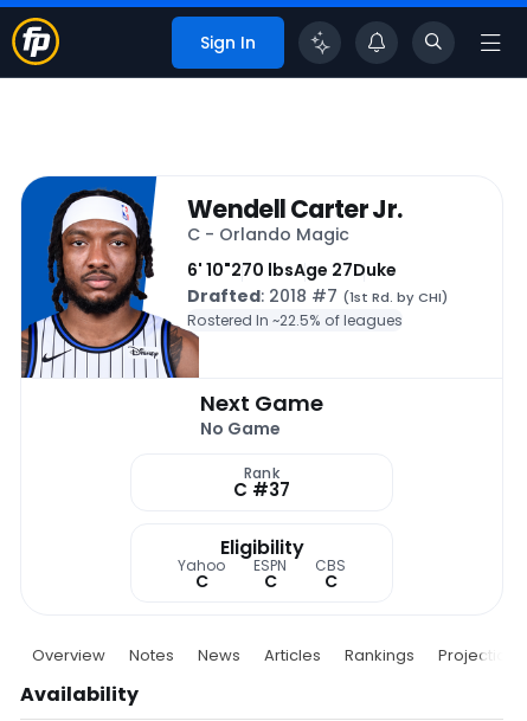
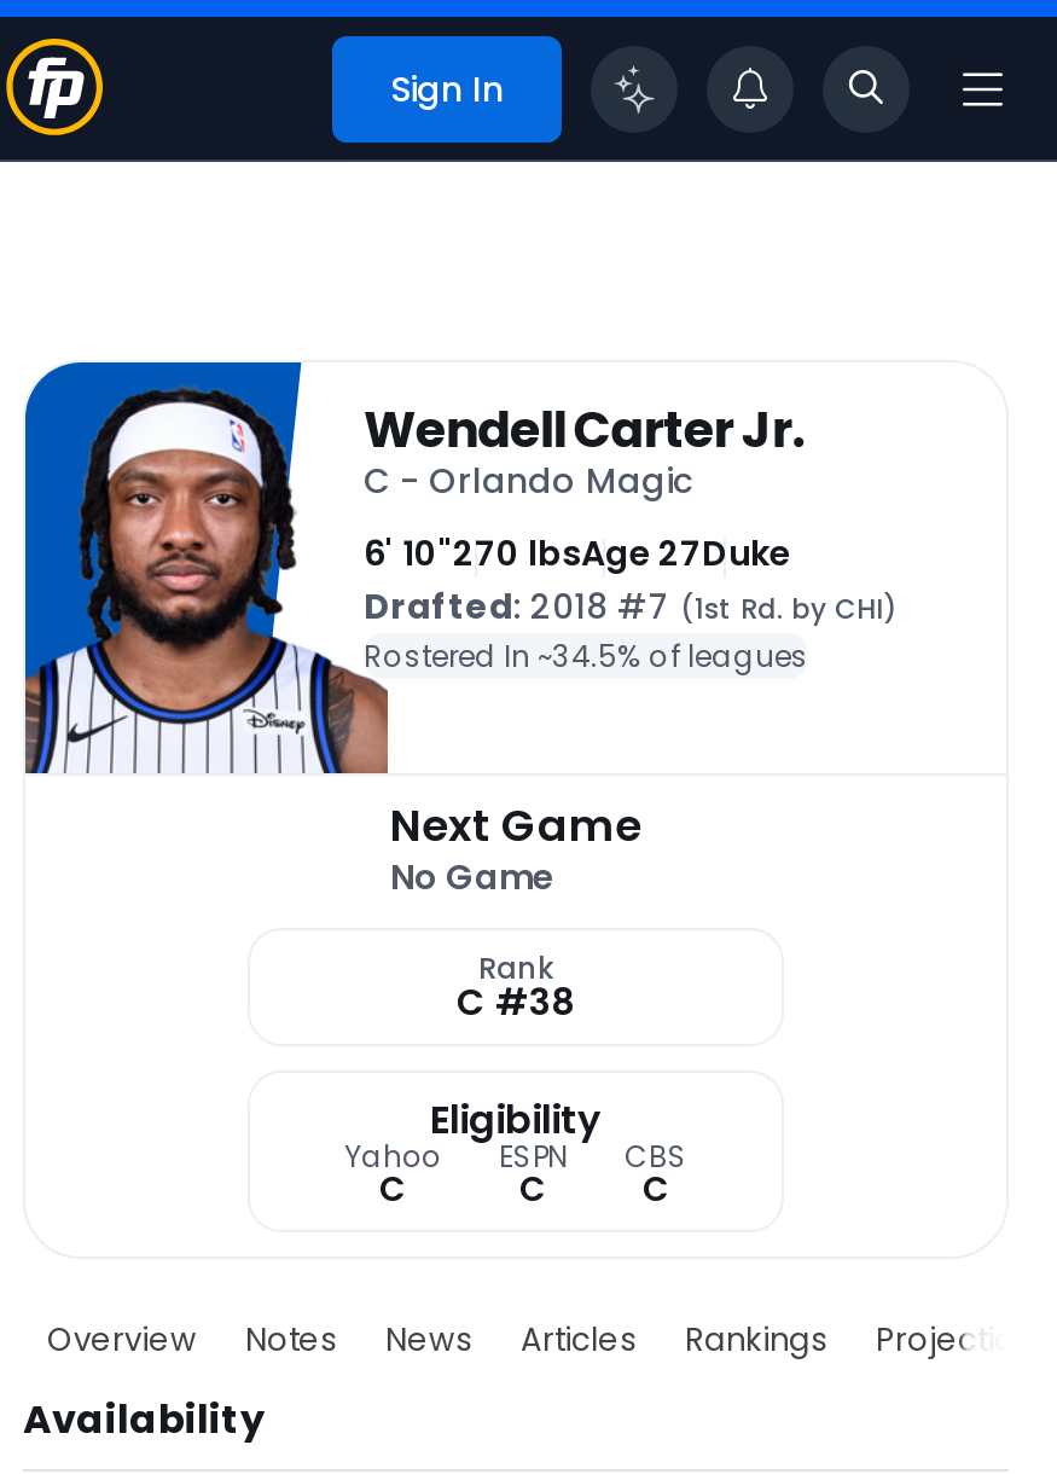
- Rostered In ~22.5% of leagues
+ Rostered In ~34.5% of leagues

- C #37
+ C #38
